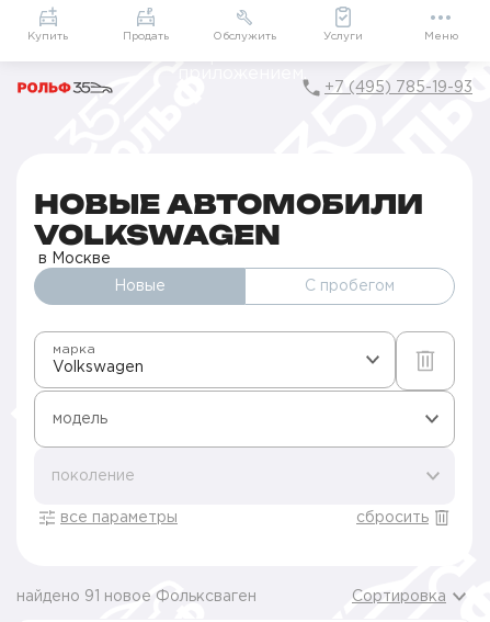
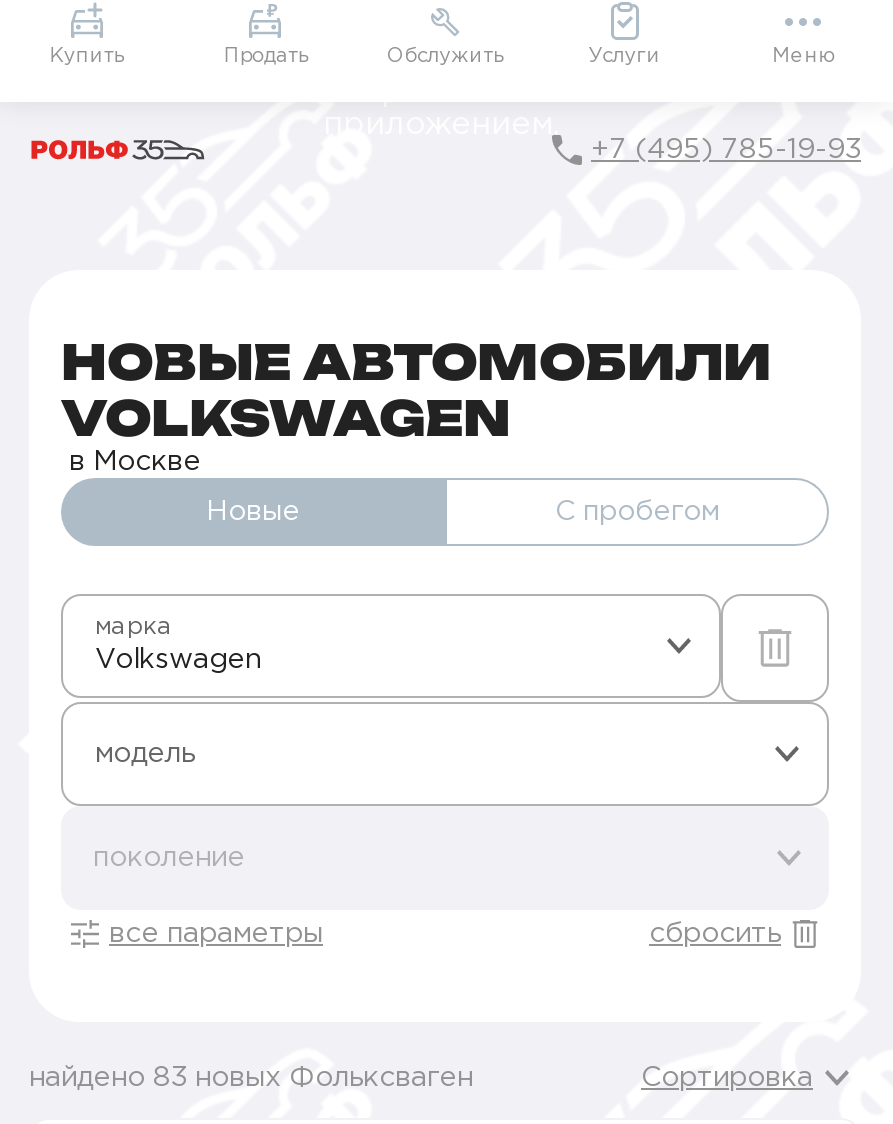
- найдено 91 новое Фольксваген
+ найдено 83 новых Фольксваген
